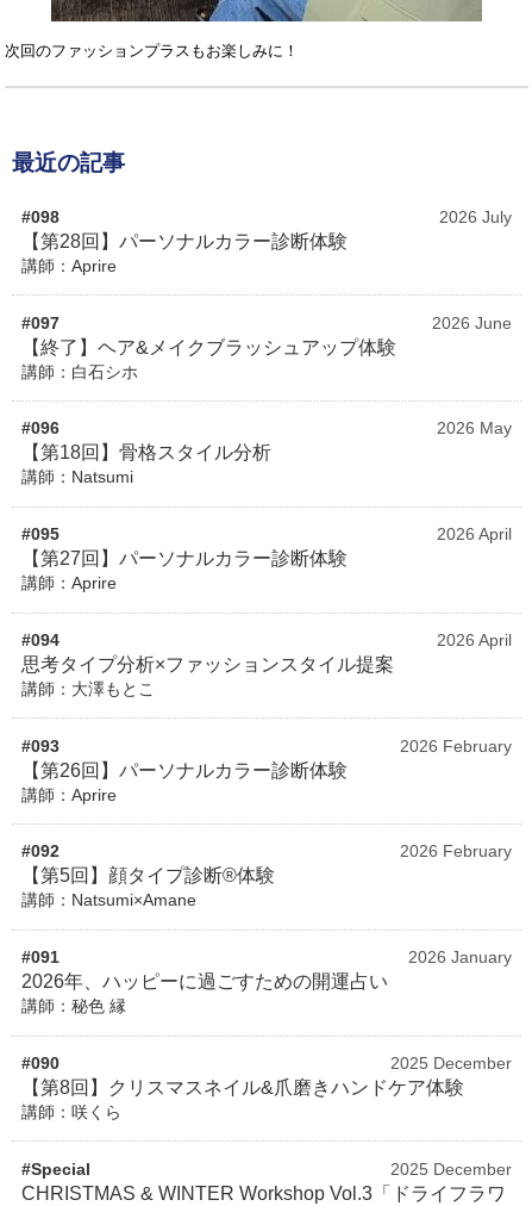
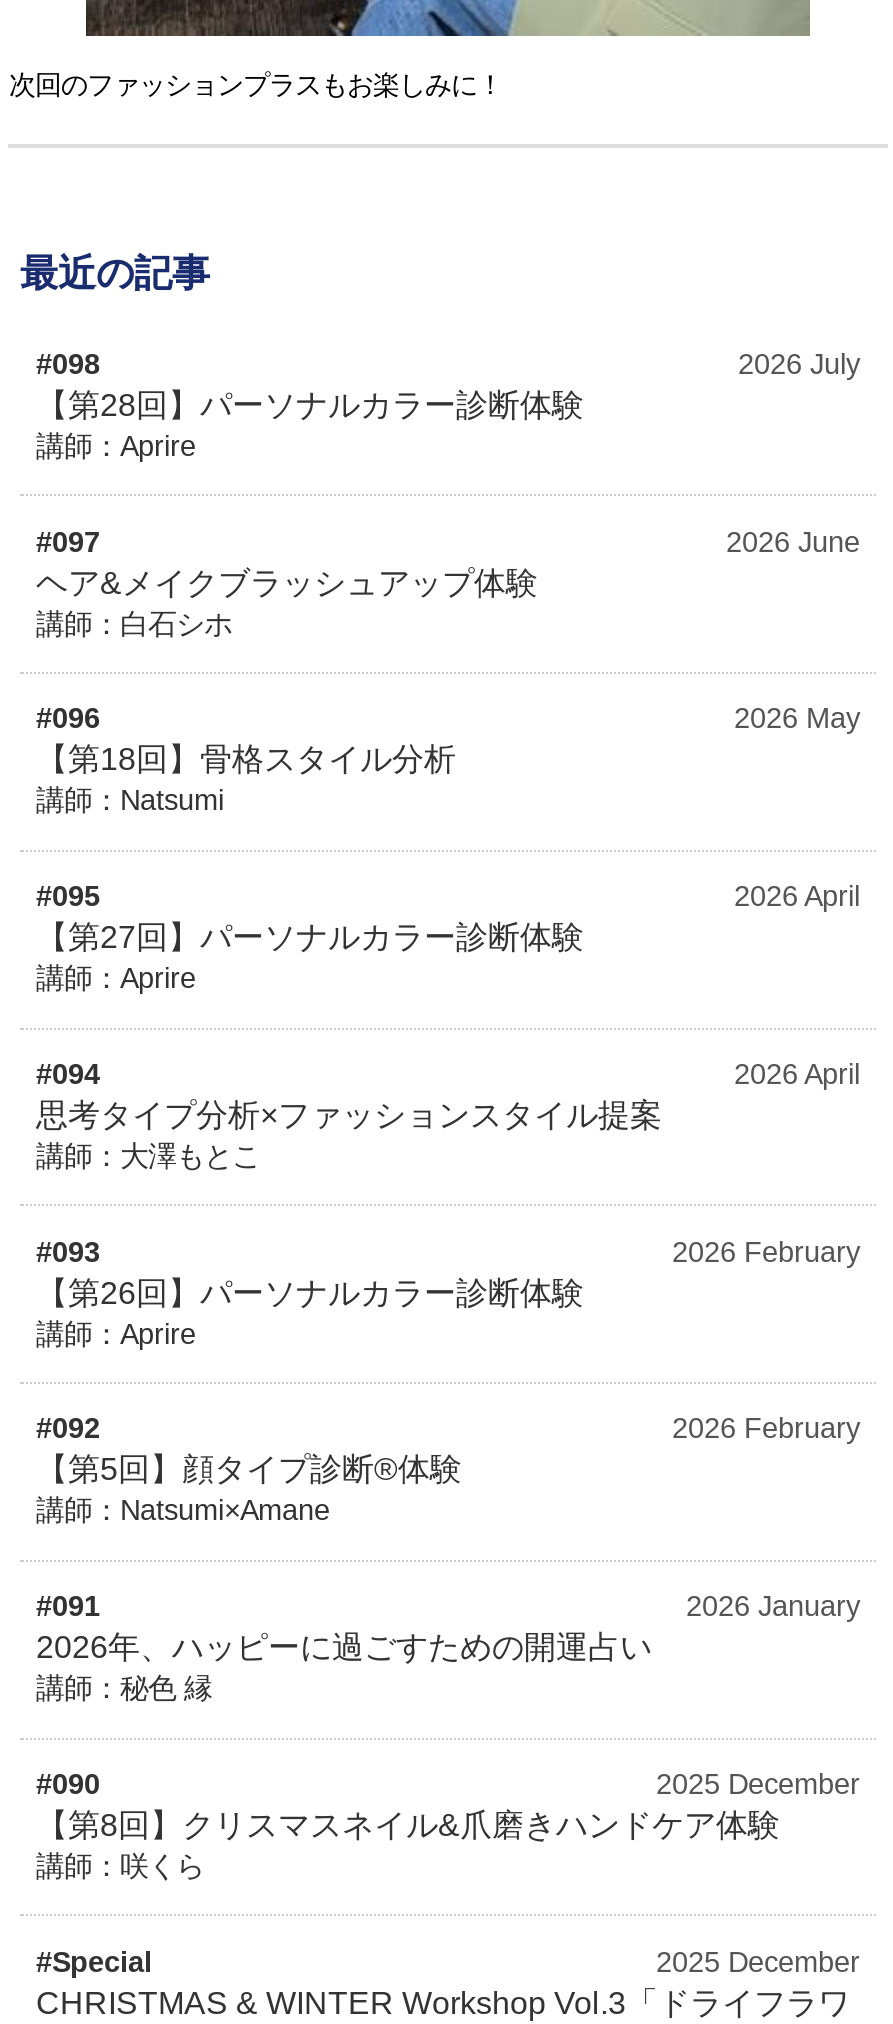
- 【終了】ヘア&メイクブラッシュアップ体験
+ ヘア&メイクブラッシュアップ体験
